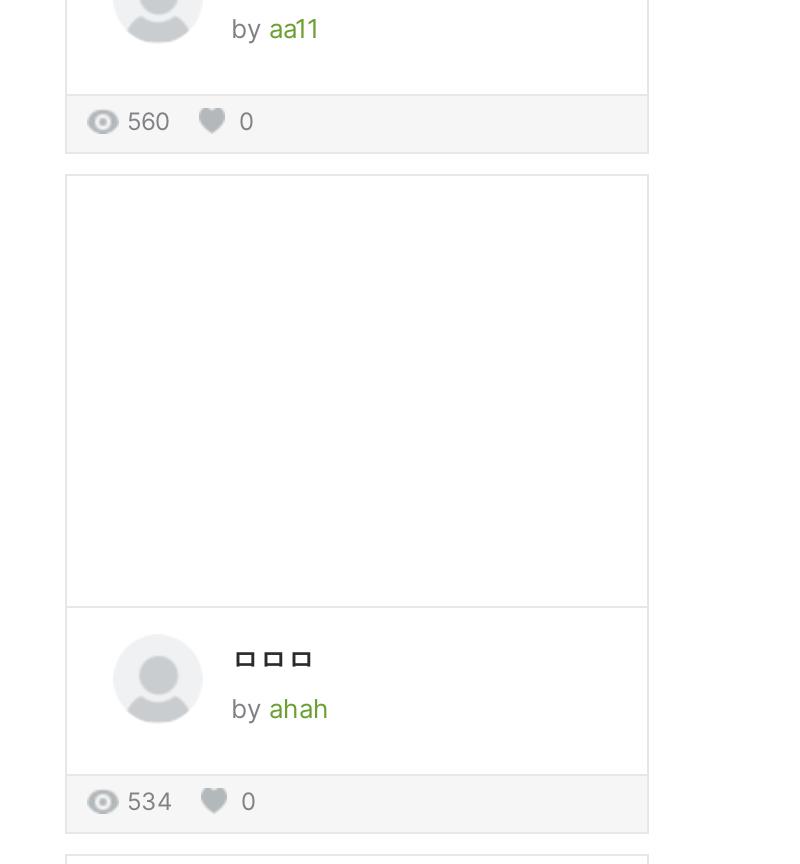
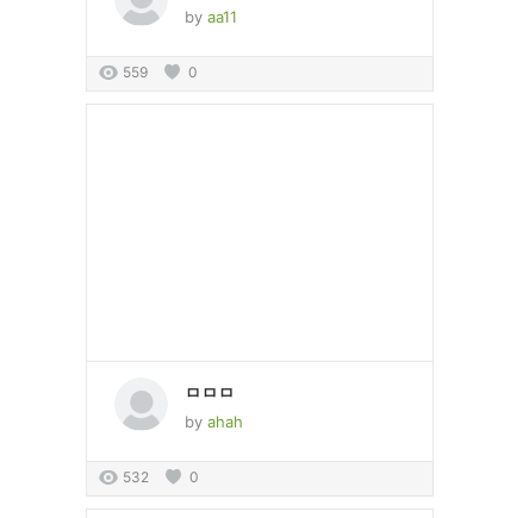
- 560
+ 559

- 534
+ 532
